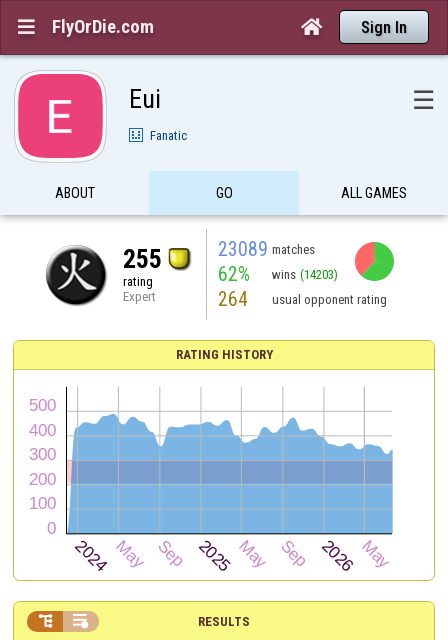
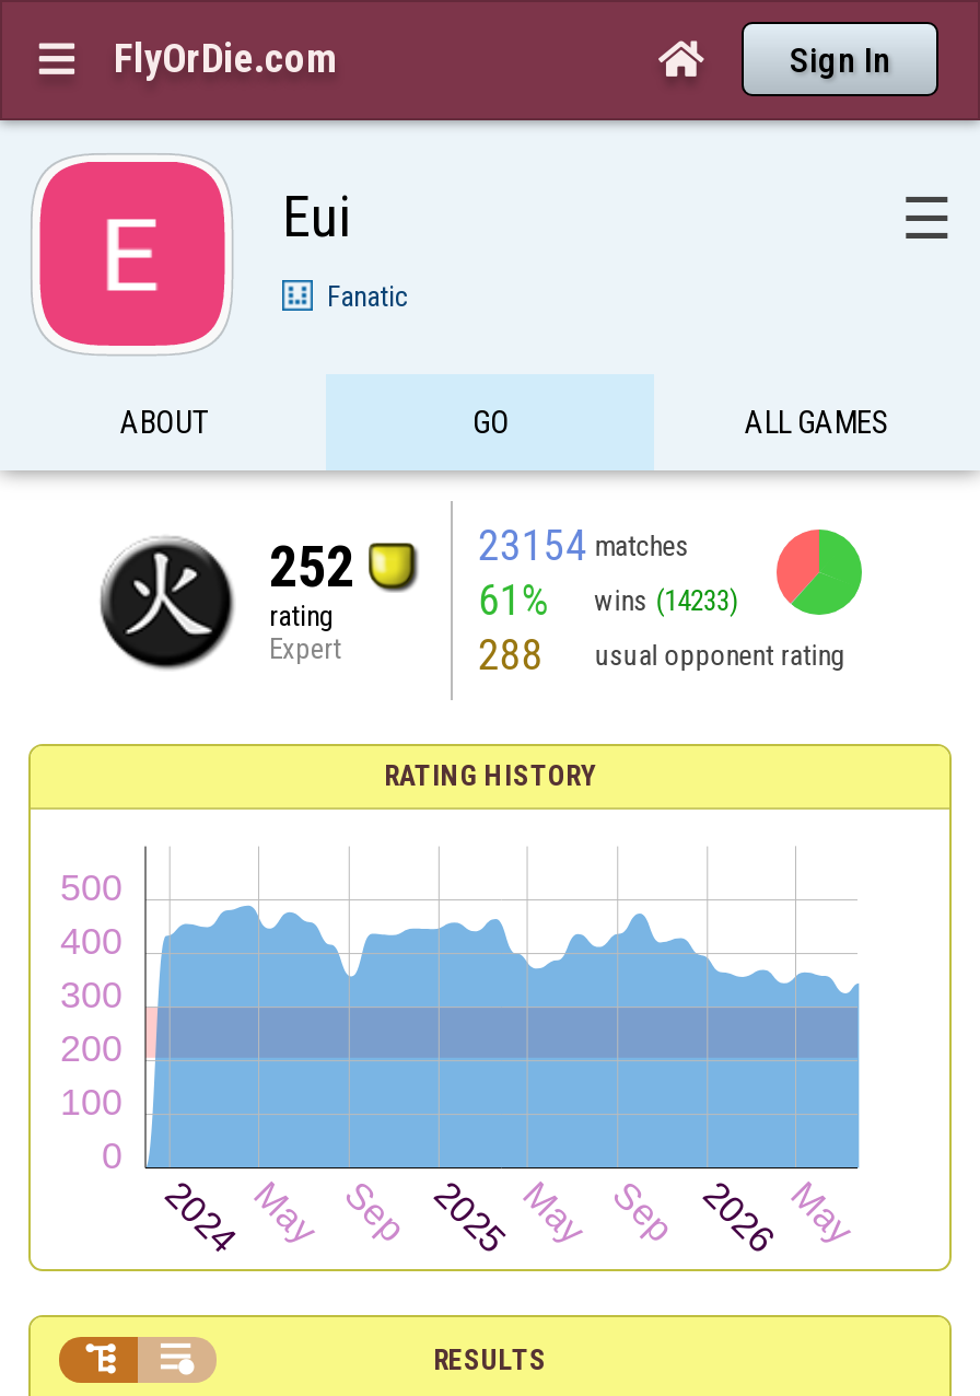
- 23089 matches
+ 23154 matches

- 255
+ 252

- 62%
+ 61%

- wins (14203)
+ wins (14233)

- 264 usual opponent rating
+ 288 usual opponent rating
